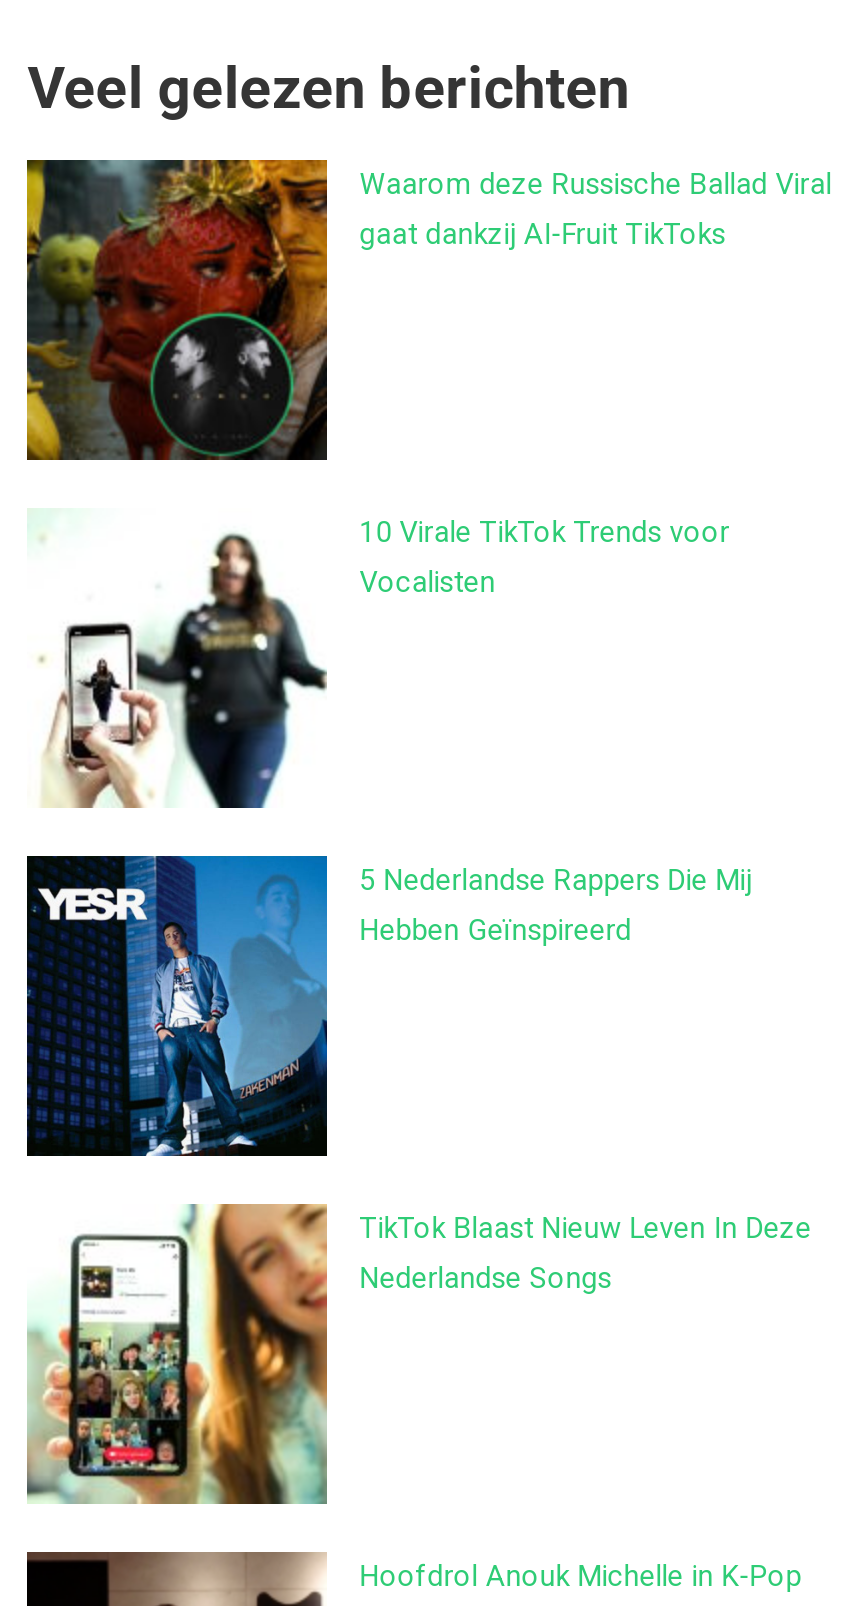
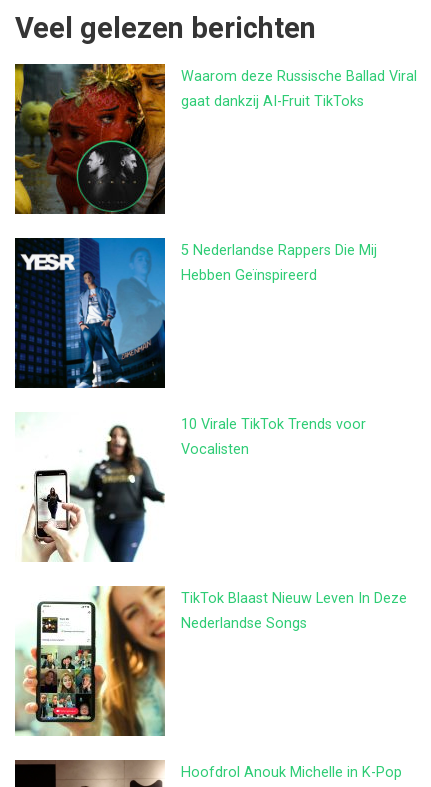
moved down: [image] | 10 Virale TikTok Trends voor | Vocalisten

moved up: [image] | 5 Nederlandse Rappers Die Mij | Hebben Geïnspireerd
